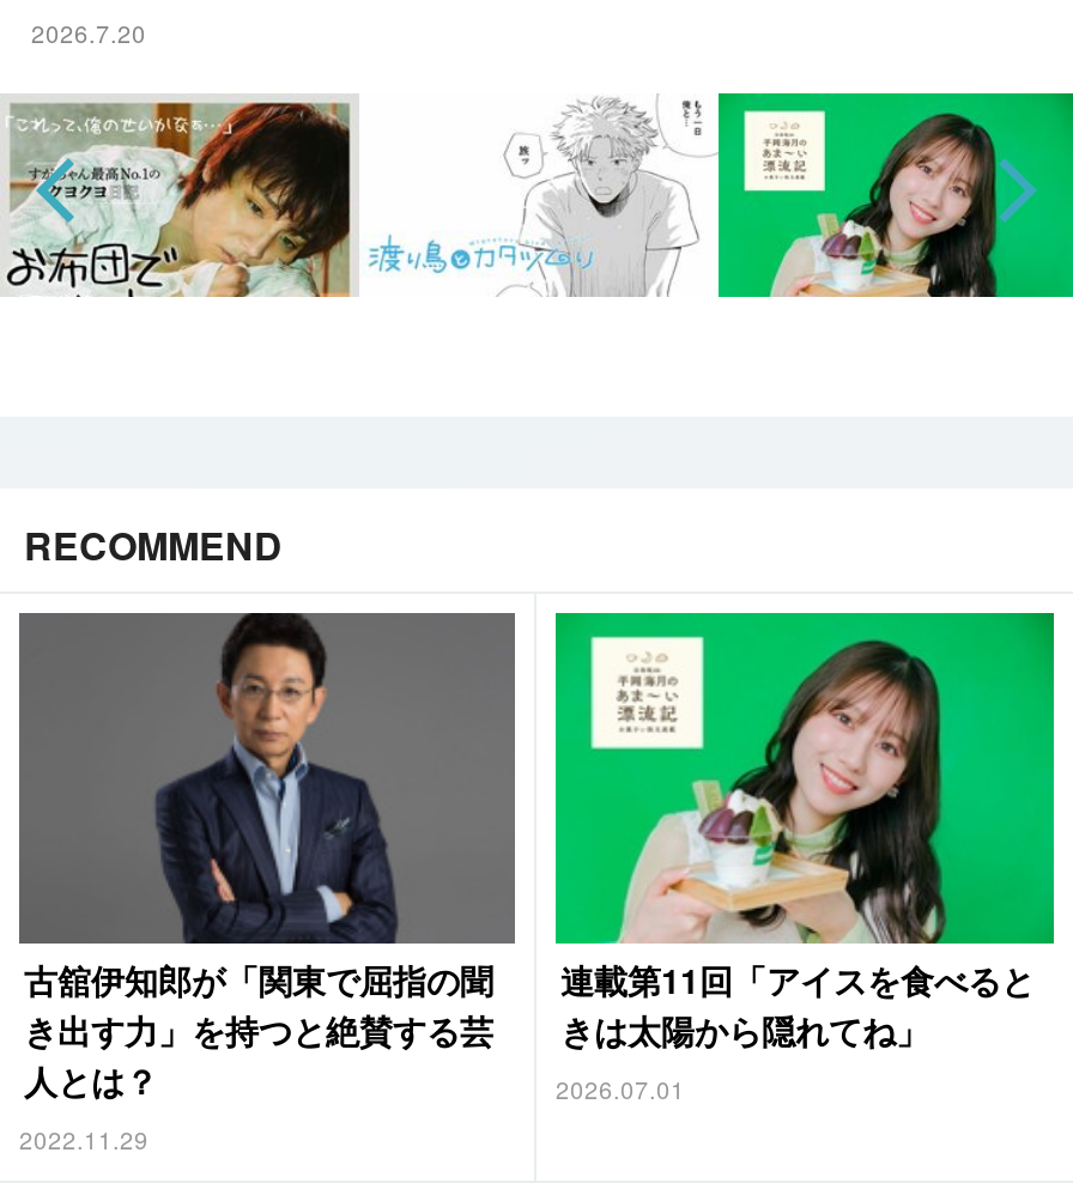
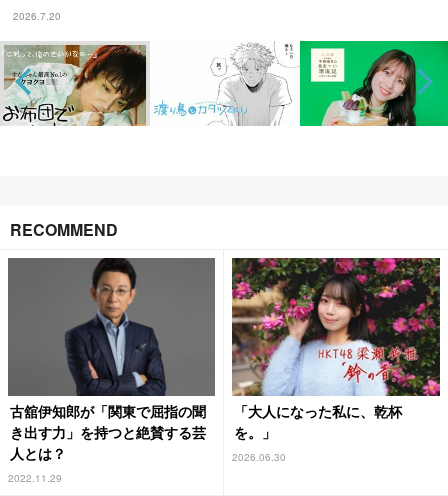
- [image]
- 連載第11回「アイスを食べると
- きは太陽から隠れてね」
- 2026.07.01
+ [image]
+ 「大人になった私に、乾杯
+ を。」
+ 2026.06.30
